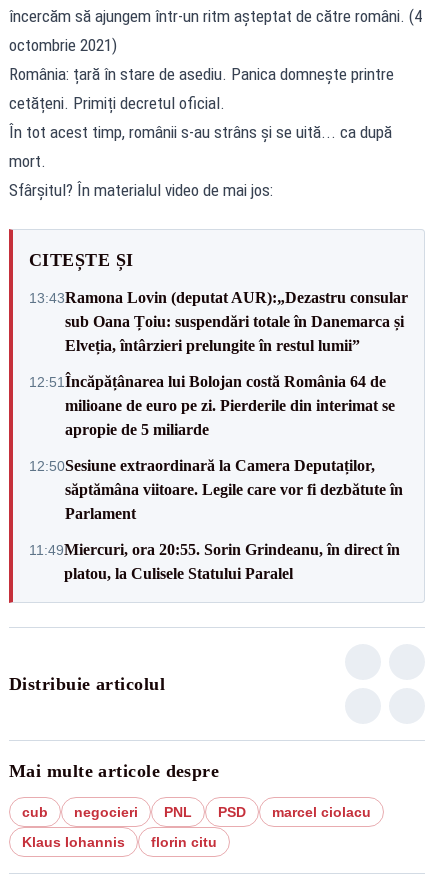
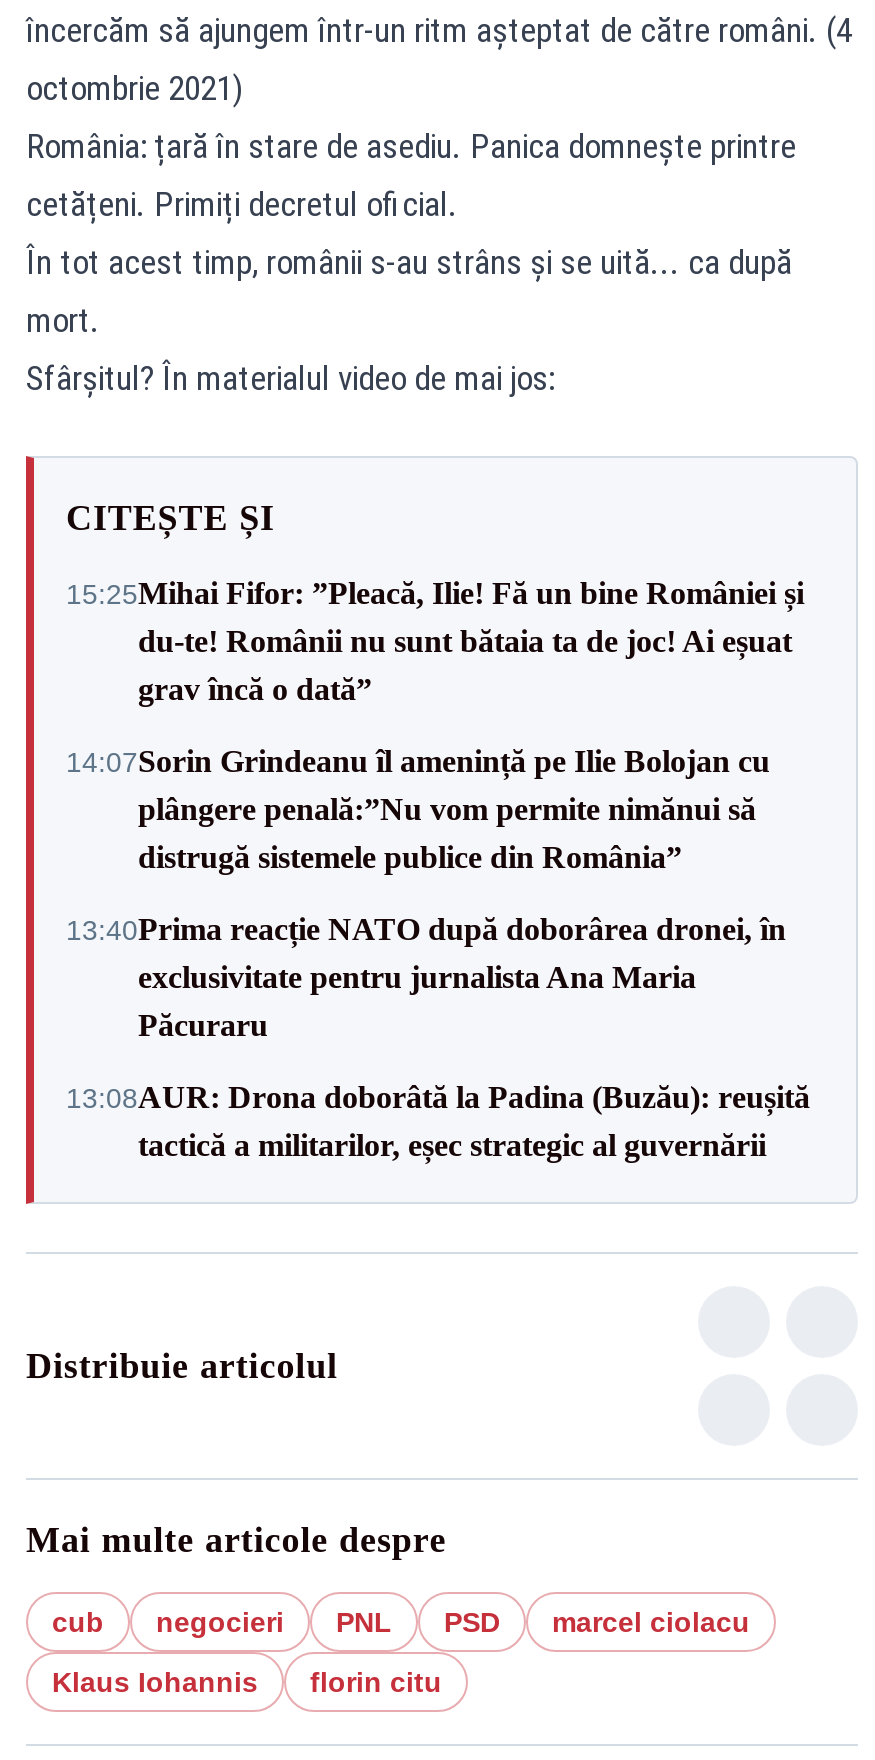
- 13:43Ramona Lovin (deputat AUR):„Dezastru consular
- sub Oana Țoiu: suspendări totale în Danemarca și
- Elveția, întârzieri prelungite în restul lumii”
+ 15:25Mihai Fifor: ”Pleacă, Ilie! Fă un bine României și
+ du-te! Românii nu sunt bătaia ta de joc! Ai eșuat
+ grav încă o dată”

- 12:51Încăpățânarea lui Bolojan costă România 64 de
- milioane de euro pe zi. Pierderile din interimat se
- apropie de 5 miliarde
+ 14:07Sorin Grindeanu îl amenință pe Ilie Bolojan cu
+ plângere penală:”Nu vom permite nimănui să
+ distrugă sistemele publice din România”

- 12:50Sesiune extraordinară la Camera Deputaților,
- săptămâna viitoare. Legile care vor fi dezbătute în
- Parlament
+ 13:40Prima reacție NATO după doborârea dronei, în
+ exclusivitate pentru jurnalista Ana Maria
+ Păcuraru

- 11:49Miercuri, ora 20:55. Sorin Grindeanu, în direct în
- platou, la Culisele Statului Paralel
+ 13:08AUR: Drona doborâtă la Padina (Buzău): reușită
+ tactică a militarilor, eșec strategic al guvernării
